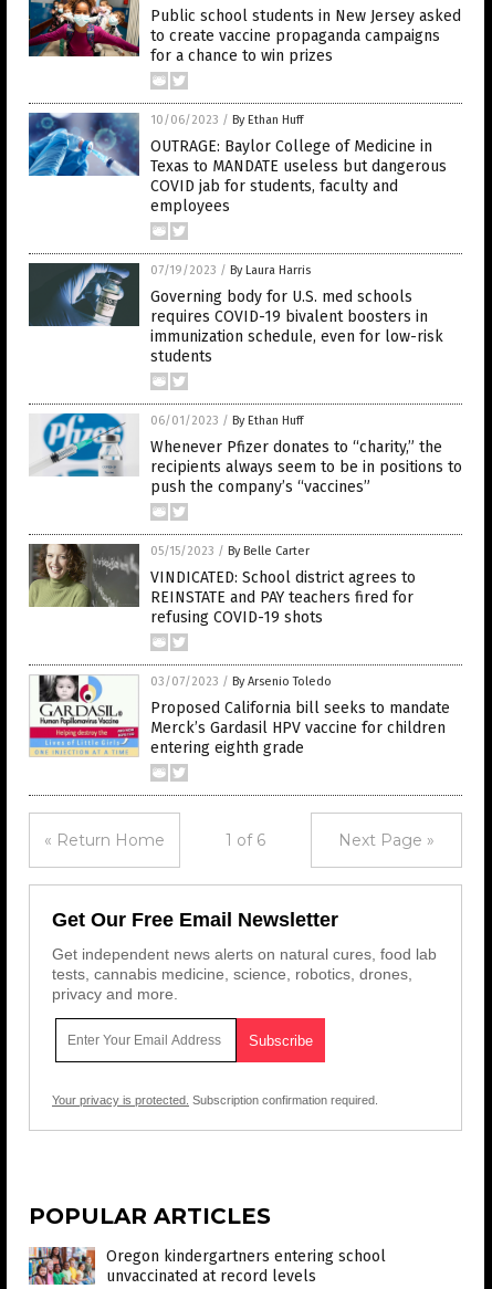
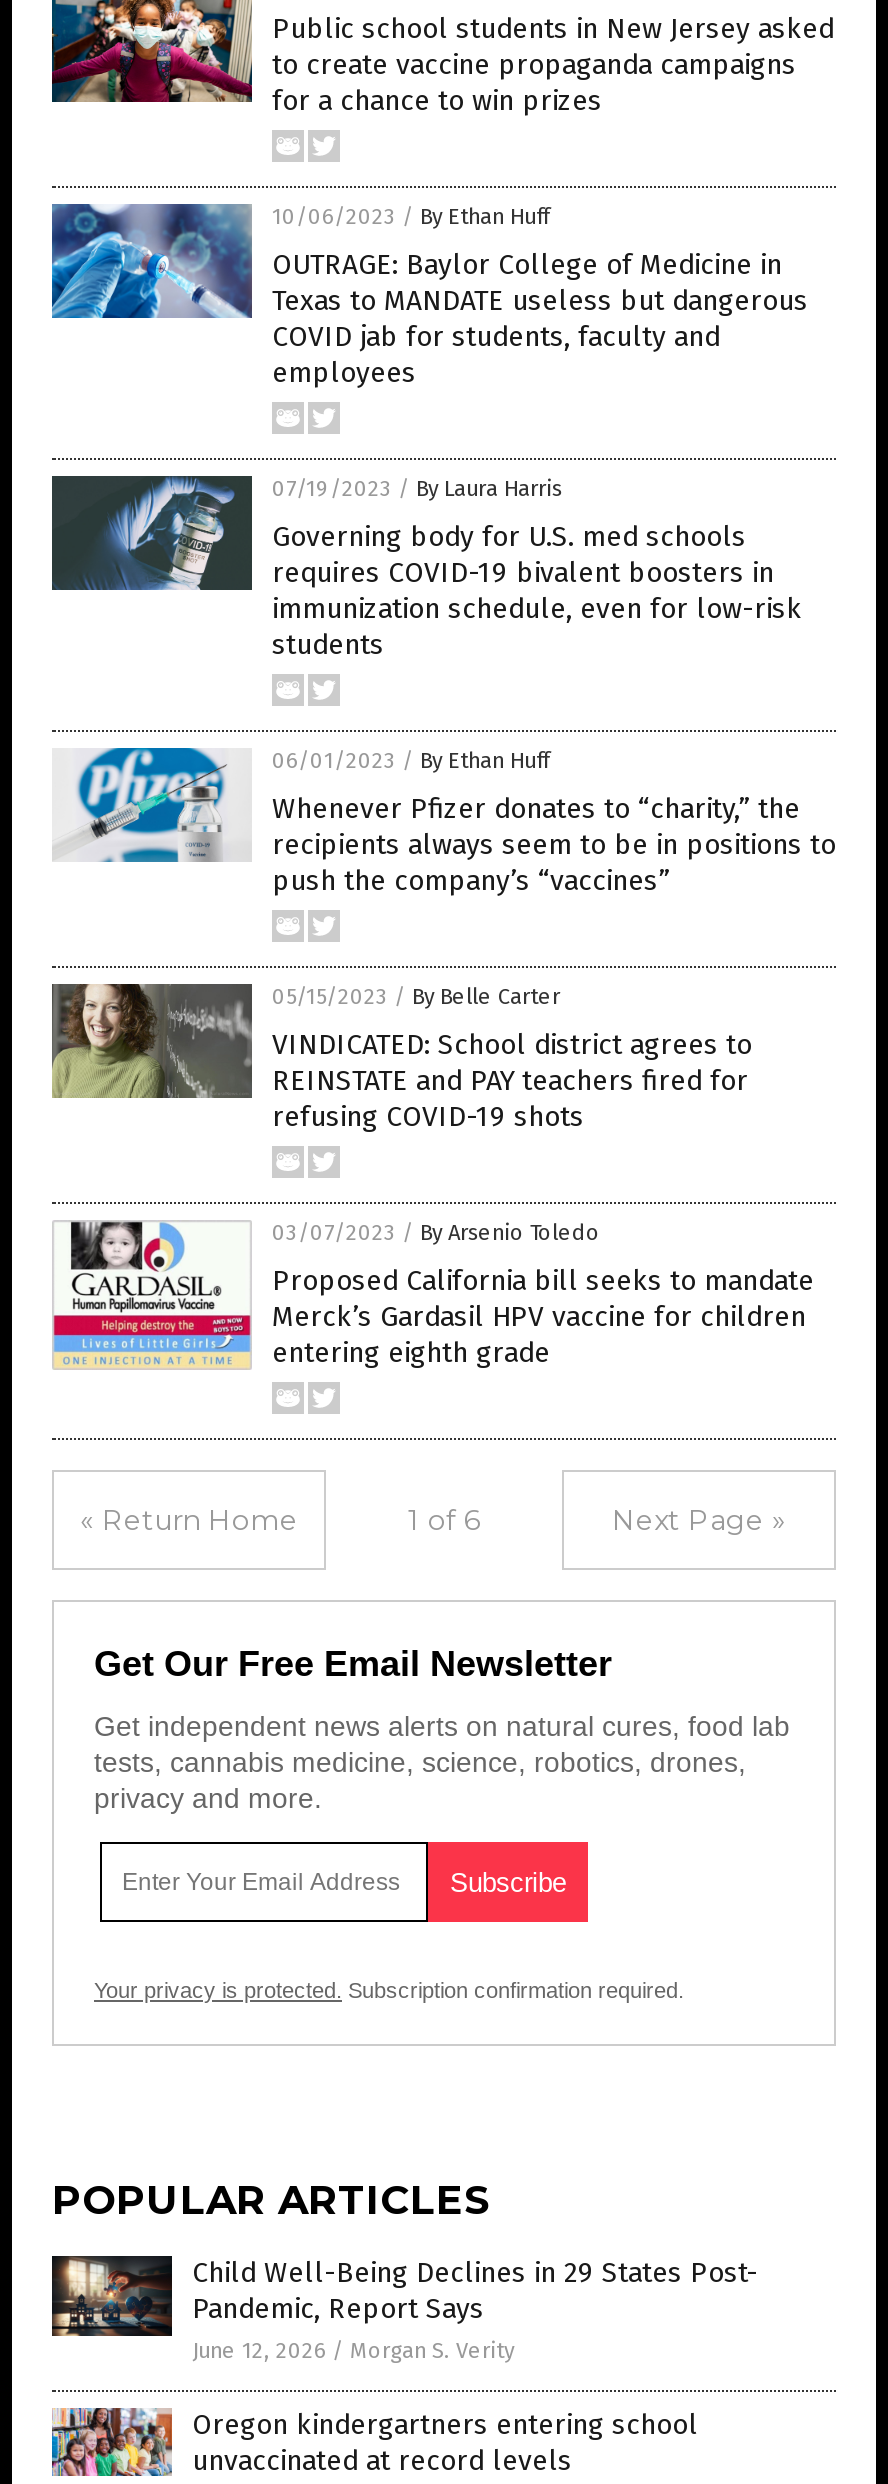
+ [image]
+ Child Well-Being Declines in 29 States Post-
+ Pandemic, Report Says
+ June 12, 2026 / Morgan S. Verity
